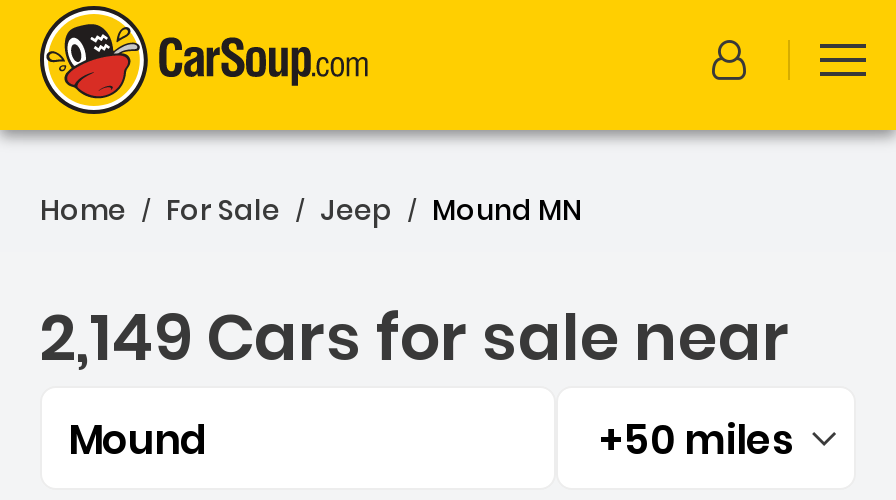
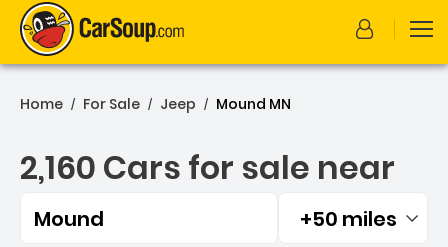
- 2,149 Cars for sale near
+ 2,160 Cars for sale near
